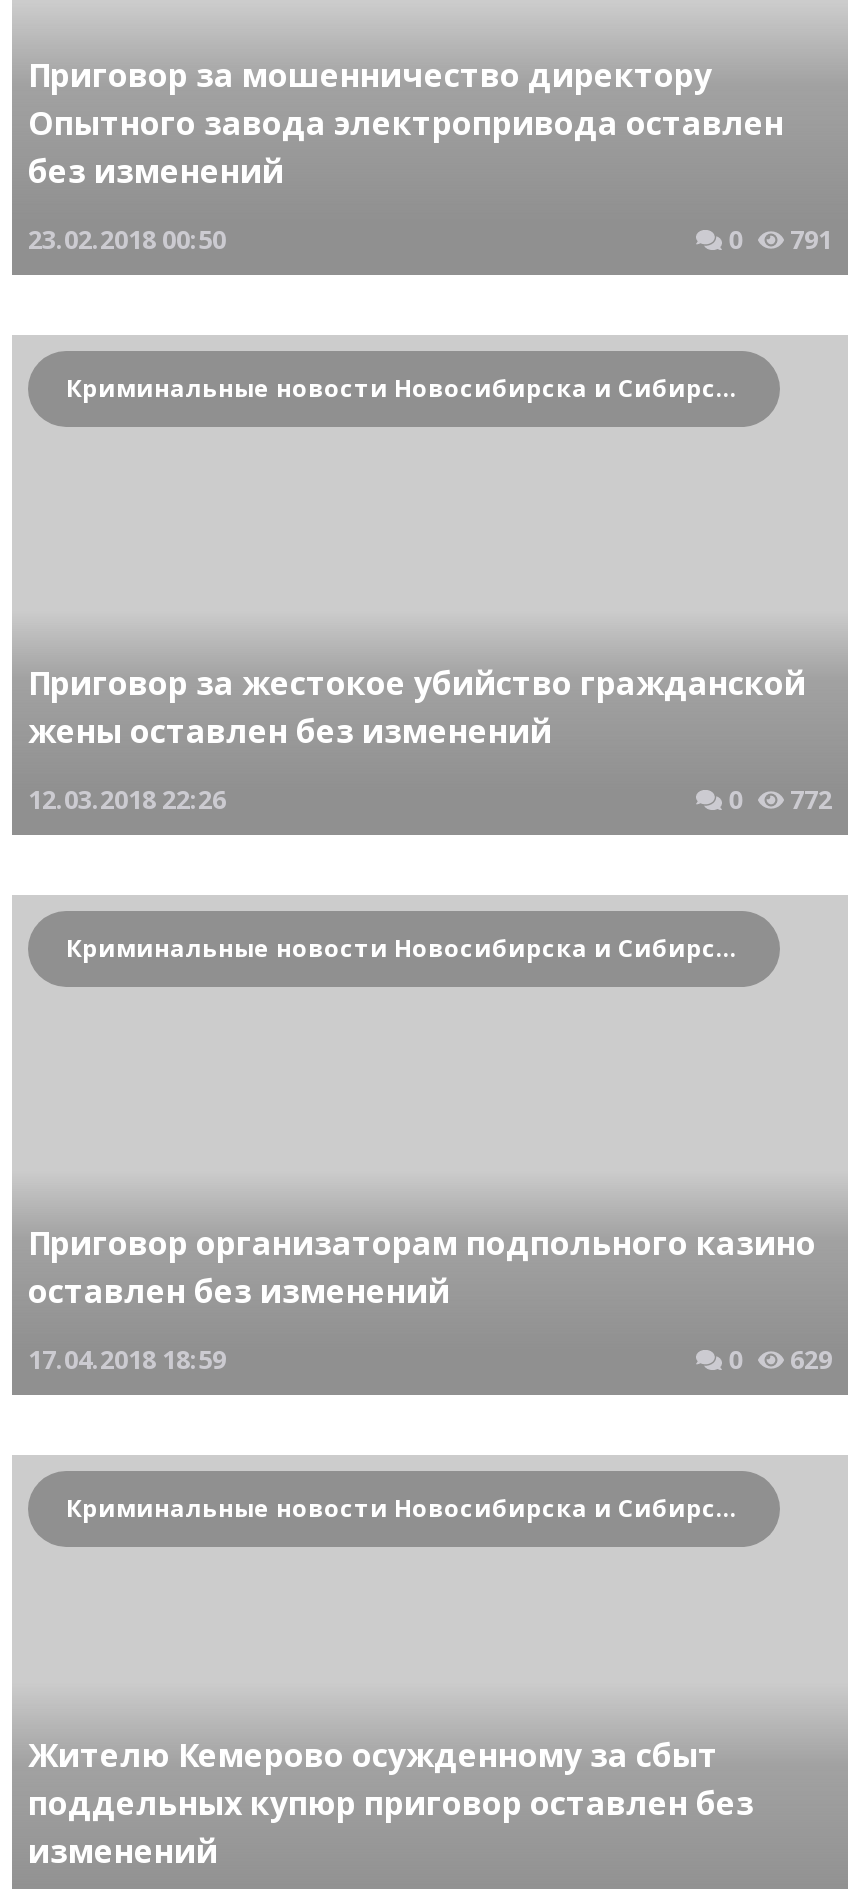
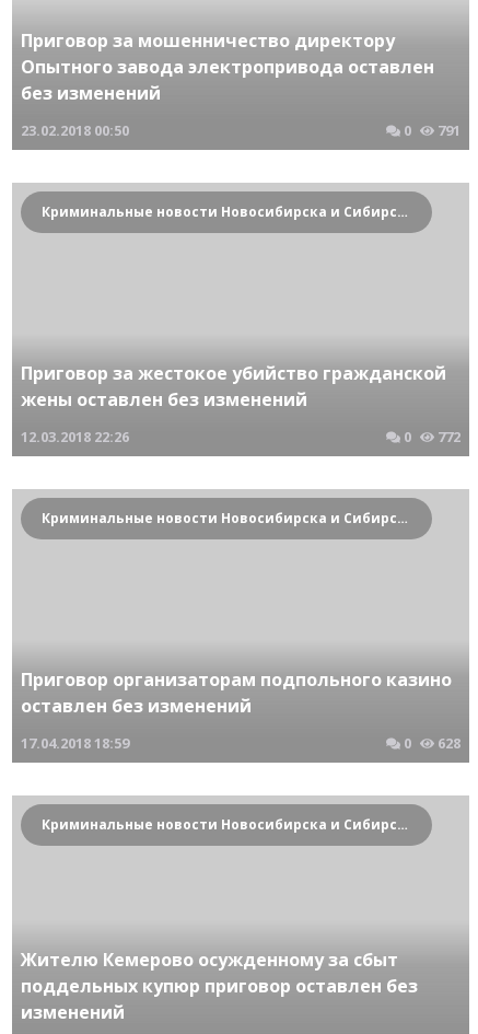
- 0 629
+ 0 628
